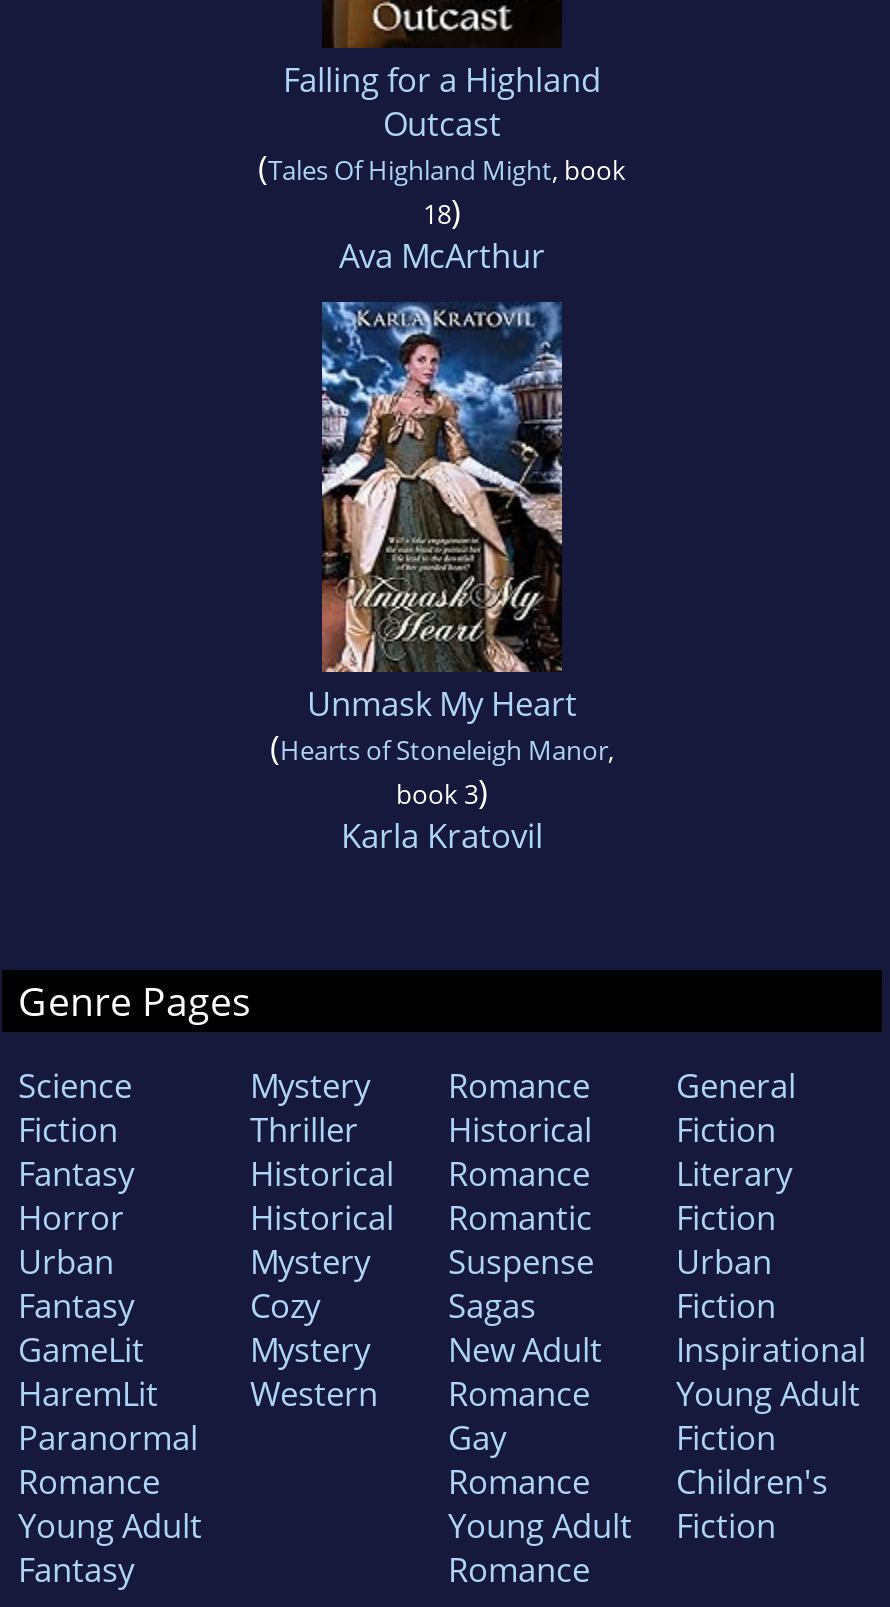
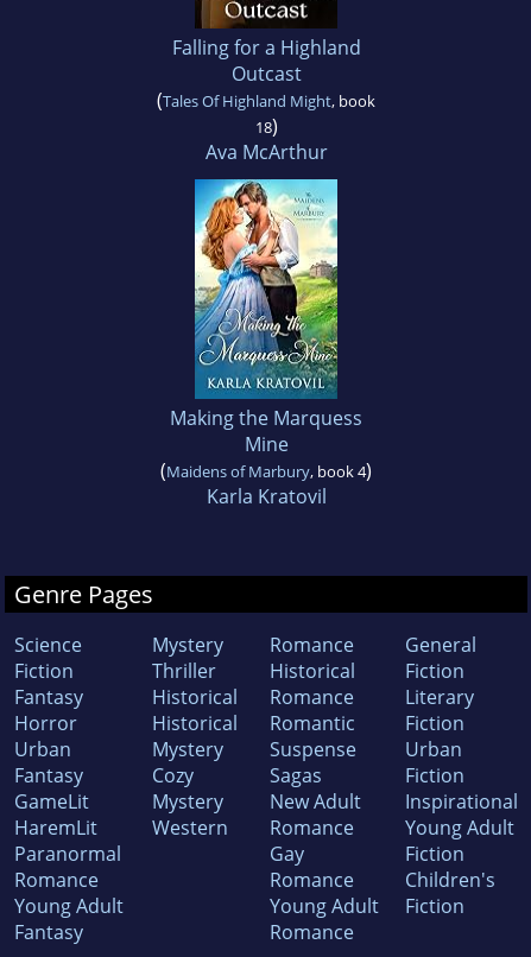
- [image]
- Unmask My Heart
- (Hearts of Stoneleigh Manor,
- book 3)
+ [image]
+ Making the Marquess
+ Mine
+ (Maidens of Marbury, book 4)
